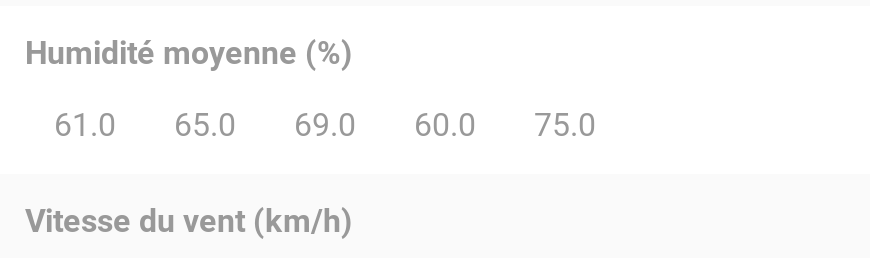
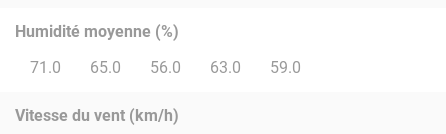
- 61.0
+ 71.0

- 69.0
+ 56.0

- 60.0
+ 63.0

- 75.0
+ 59.0
